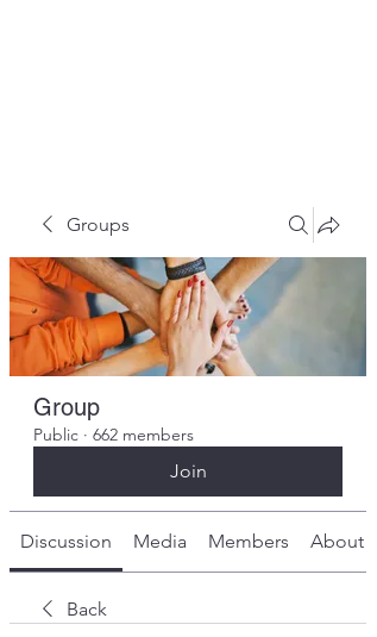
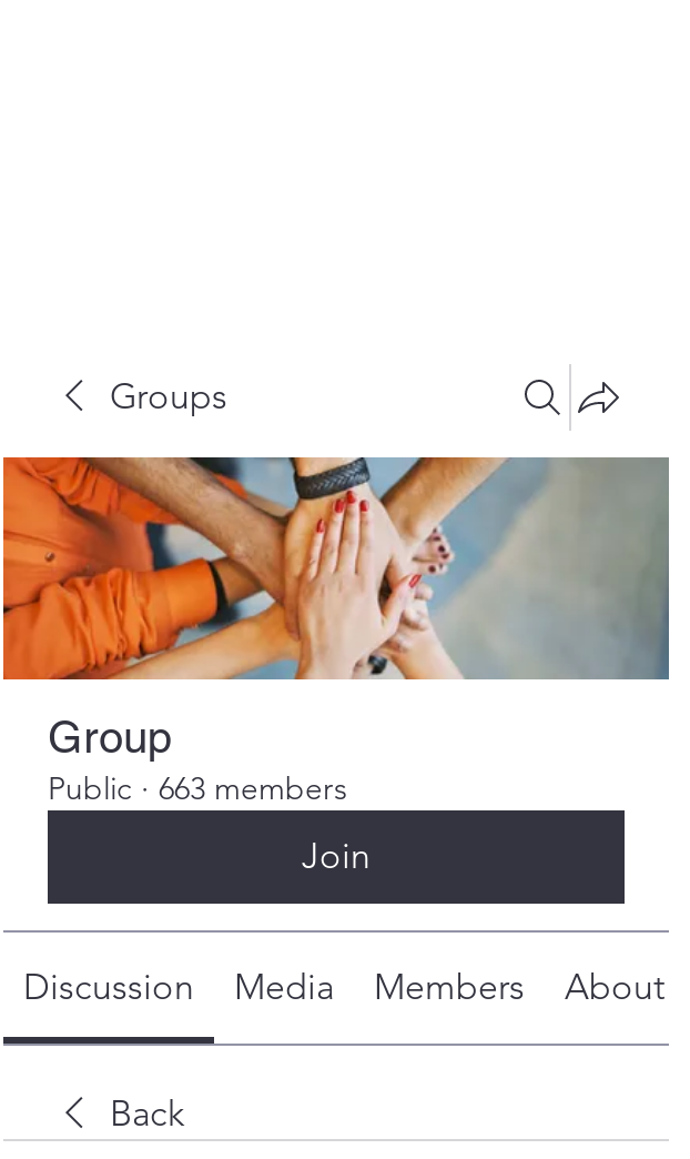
- Public · 662 members
+ Public · 663 members
